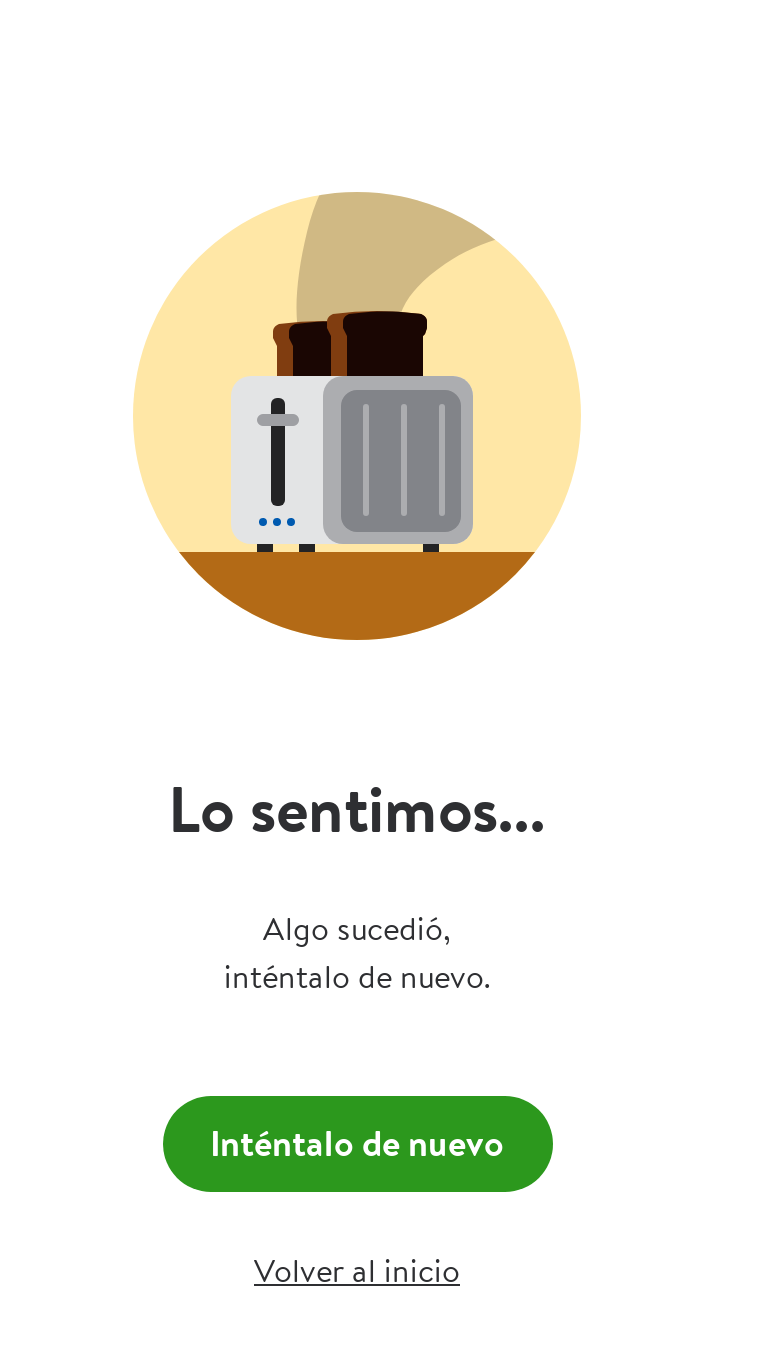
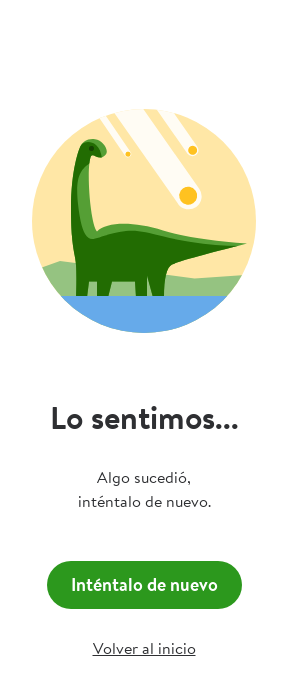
- [image]
+ [image]
